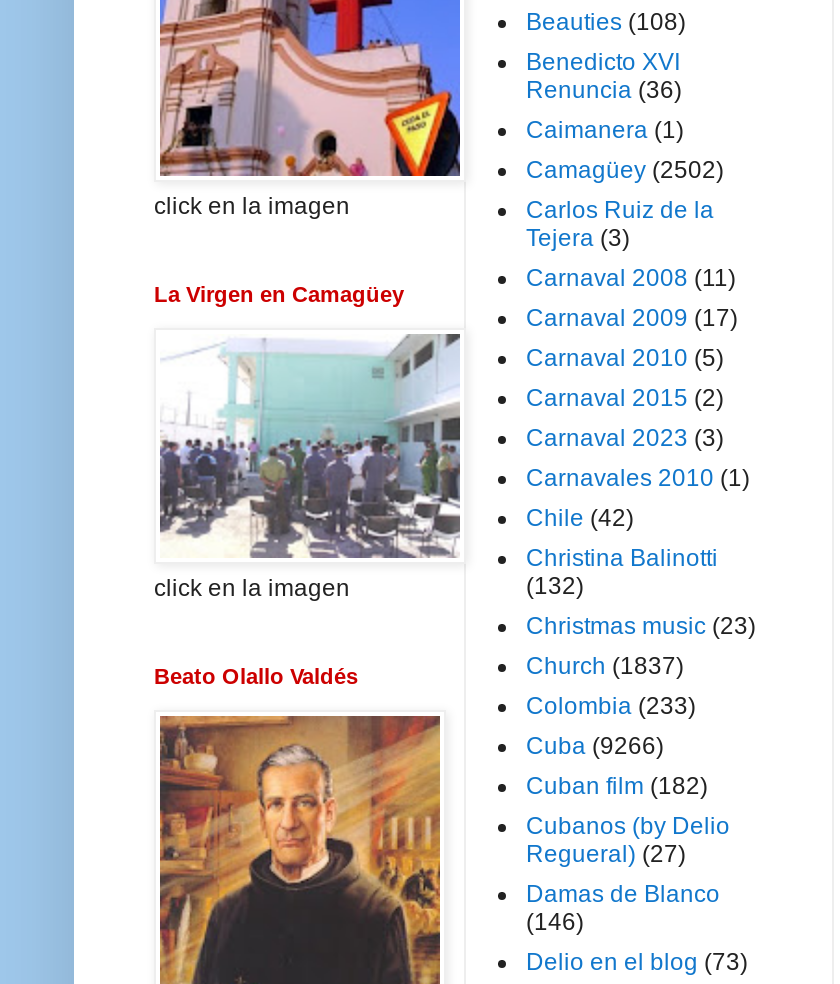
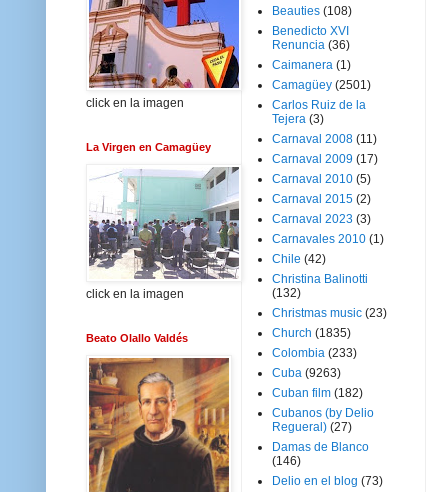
- Camagüey (2502)
+ Camagüey (2501)

- Church (1837)
+ Church (1835)

- Cuba (9266)
+ Cuba (9263)
